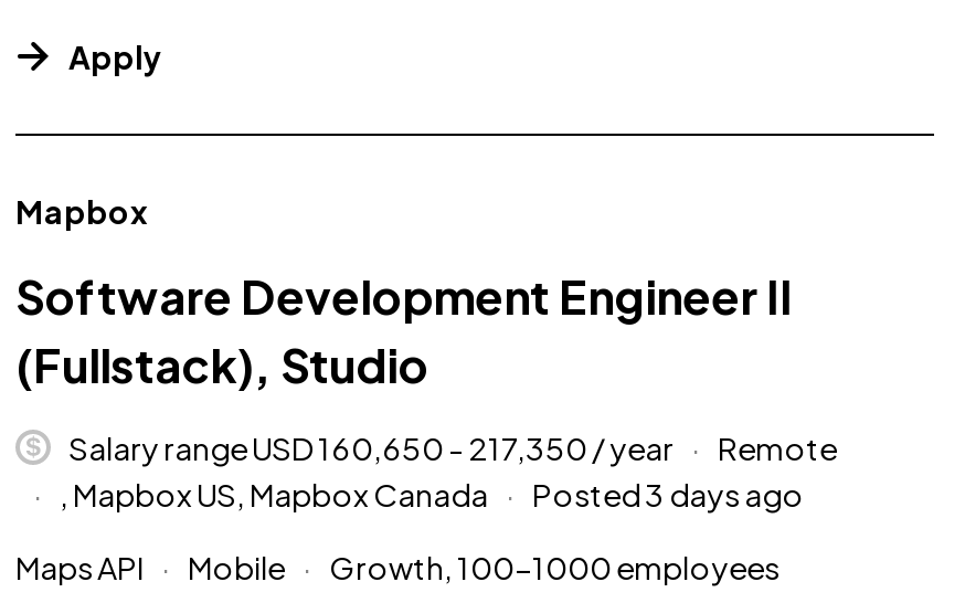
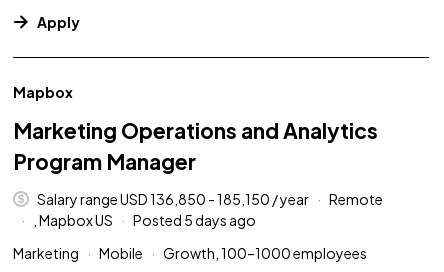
- Software Development Engineer II
- (Fullstack), Studio
+ Marketing Operations and Analytics
+ Program Manager

- Salary range USD 160,650 - 217,350 / year
+ Salary range USD 136,850 - 185,150 / year

- , Mapbox US, Mapbox Canada
- Posted 3 days ago
+ , Mapbox US
+ Posted 5 days ago

- Maps API
+ Marketing
